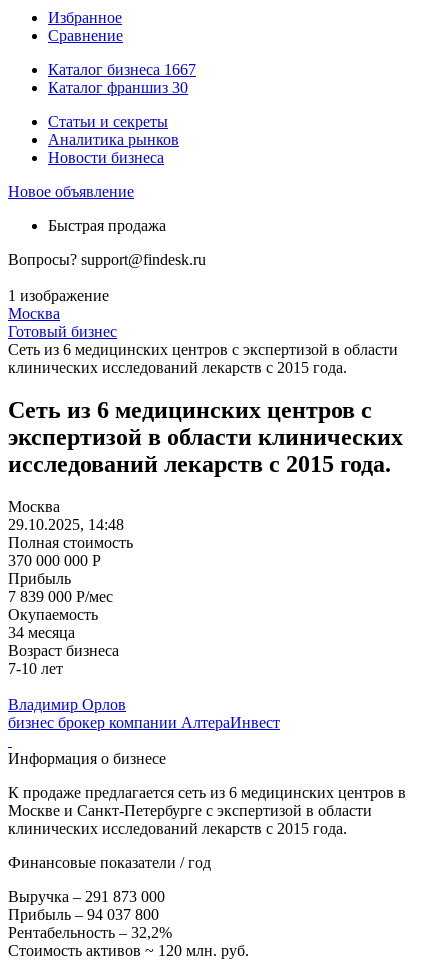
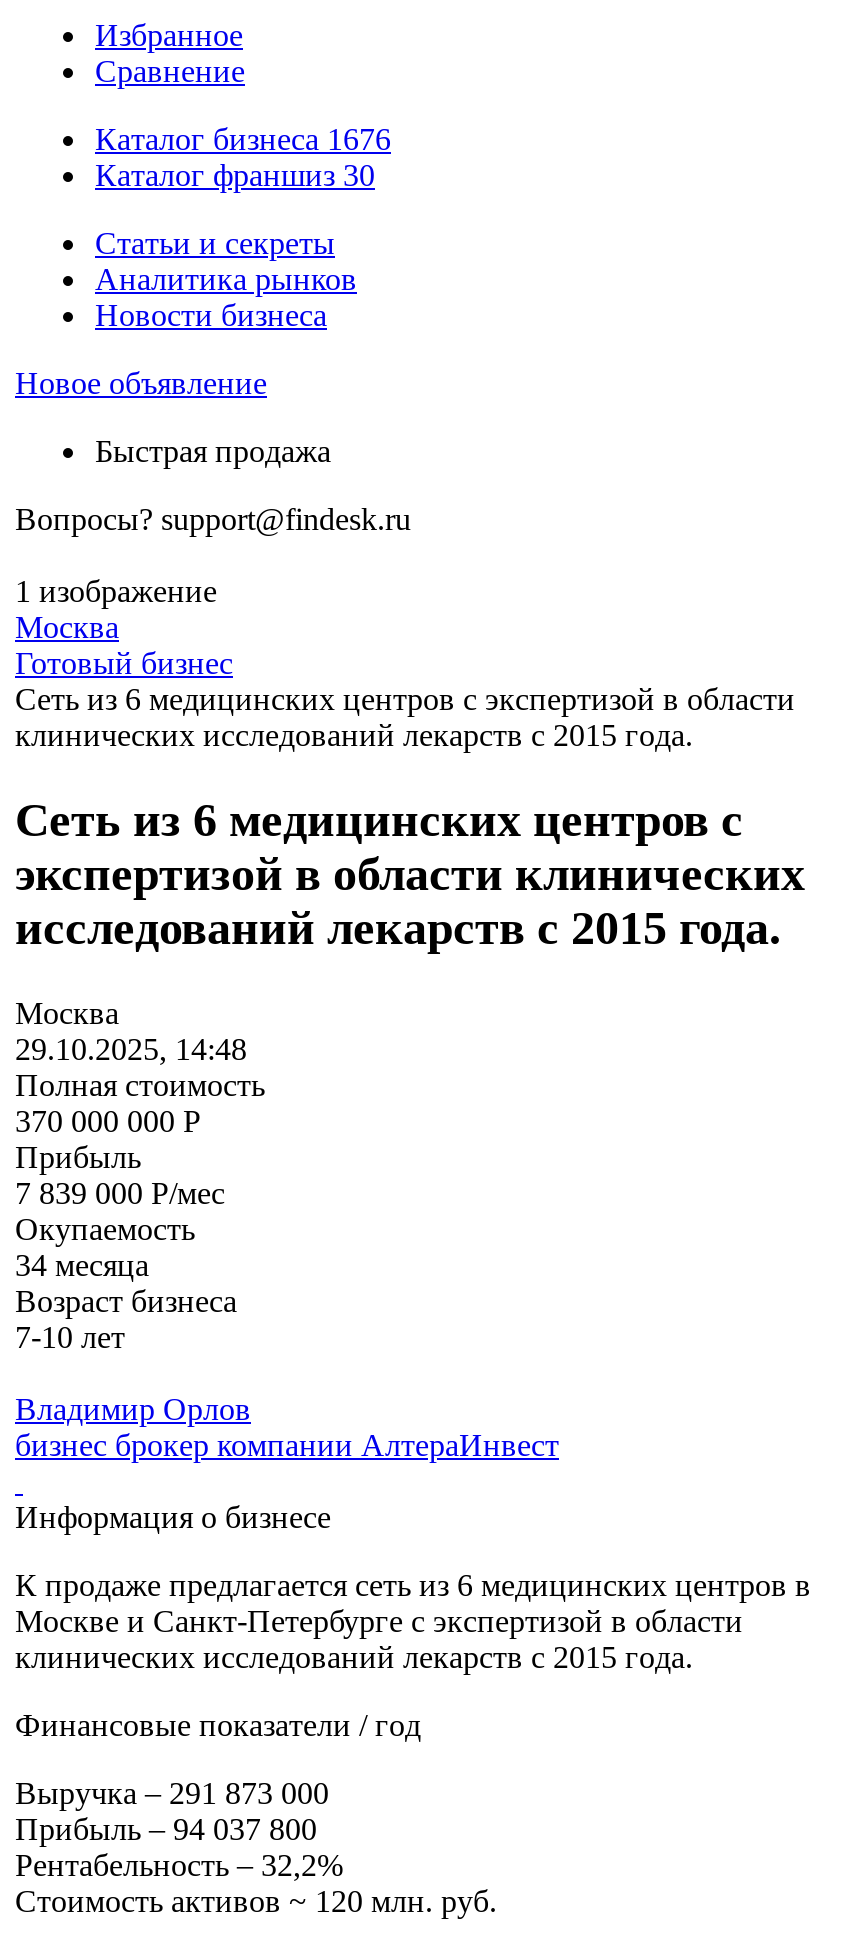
- Каталог бизнеса 1667
+ Каталог бизнеса 1676
